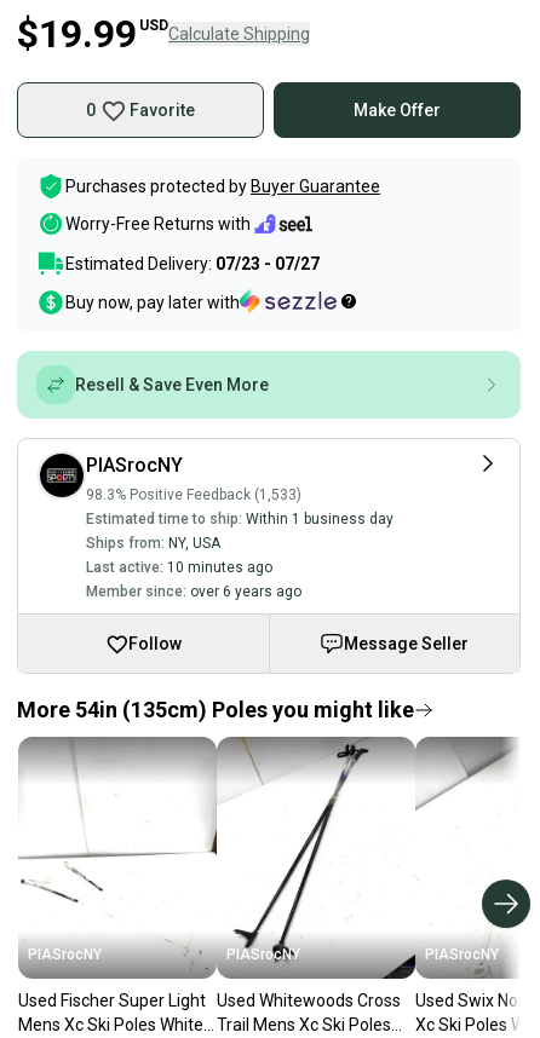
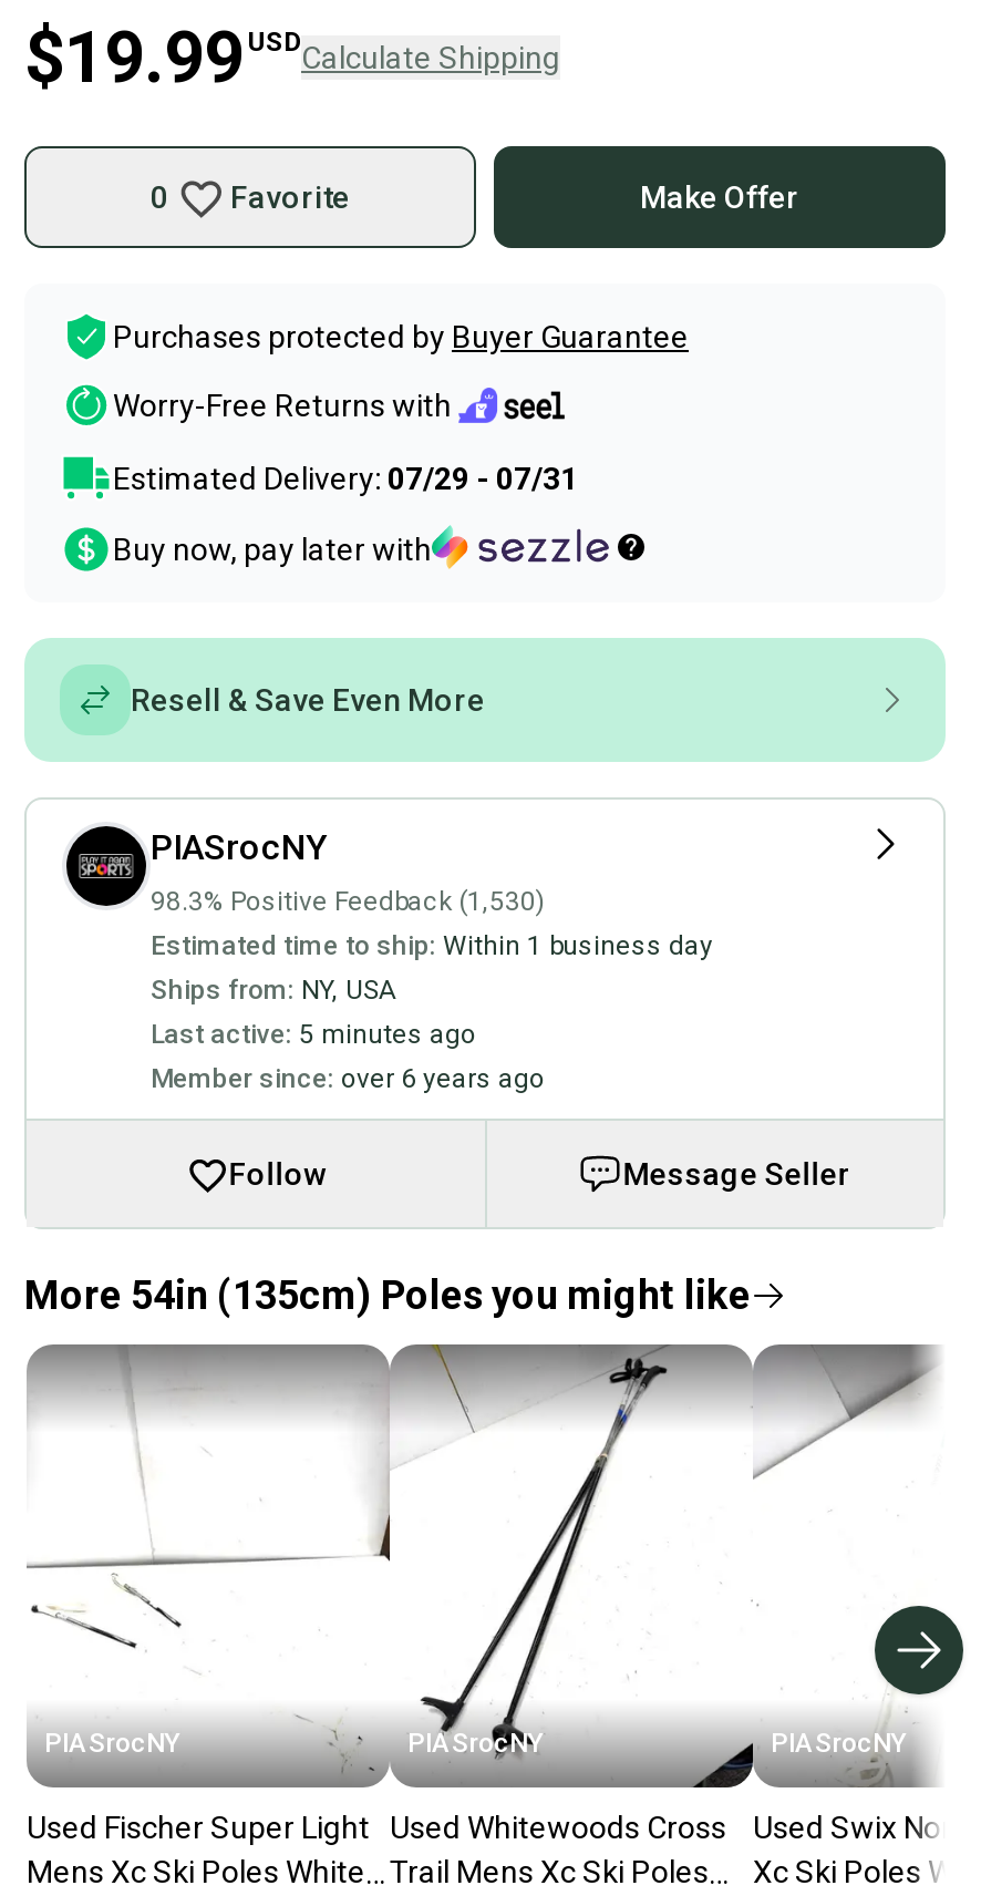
- Estimated Delivery: 07/23 - 07/27
+ Estimated Delivery: 07/29 - 07/31

- 98.3% Positive Feedback (1,533)
+ 98.3% Positive Feedback (1,530)

- Last active: 10 minutes ago
+ Last active: 5 minutes ago
